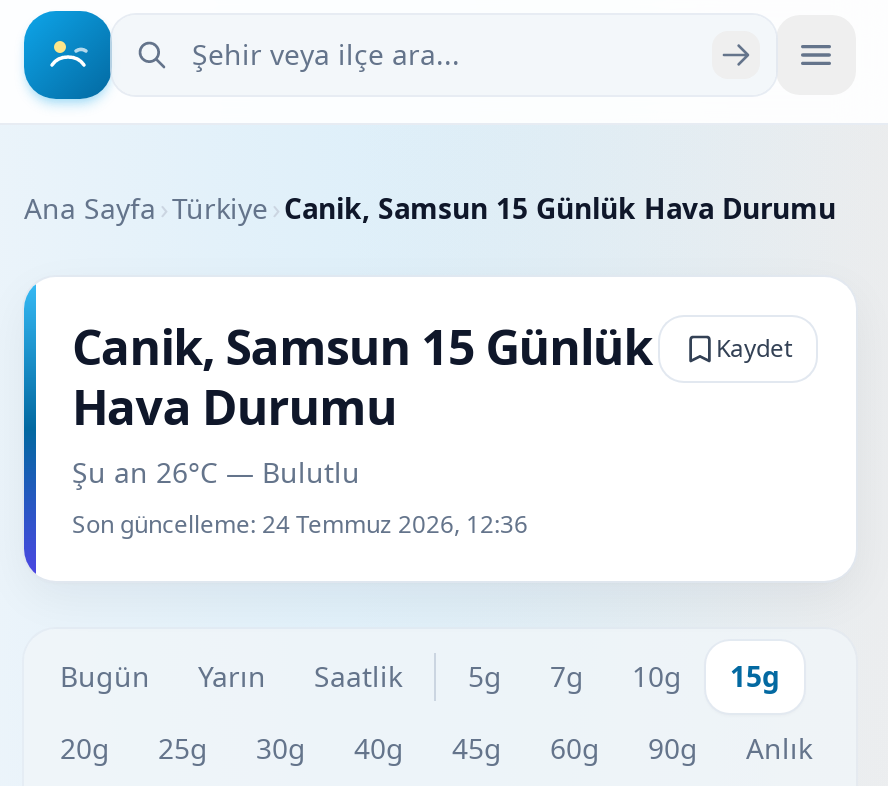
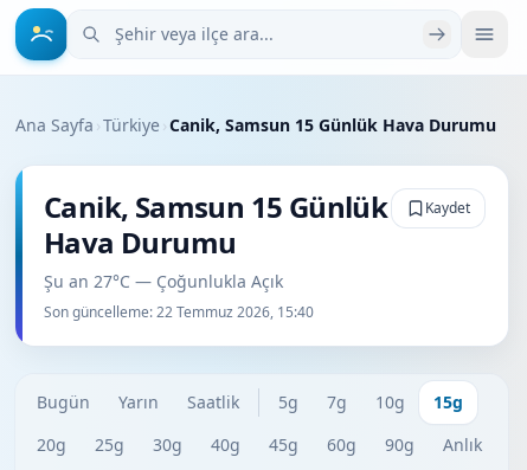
- Şu an 26°C — Bulutlu
- Son güncelleme: 24 Temmuz 2026, 12:36
+ Şu an 27°C — Çoğunlukla Açık
+ Son güncelleme: 22 Temmuz 2026, 15:40
